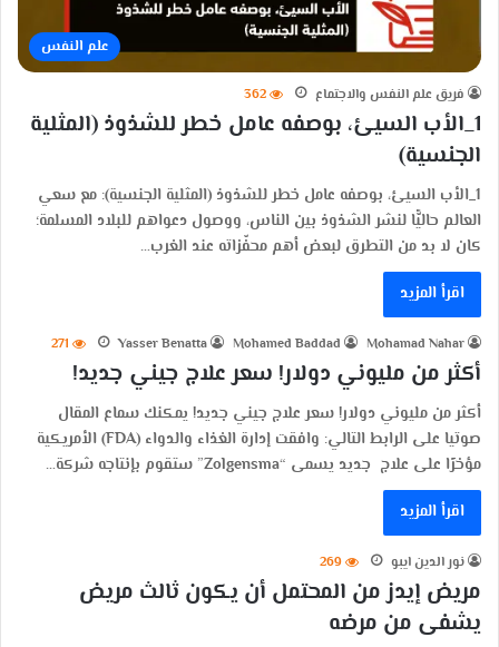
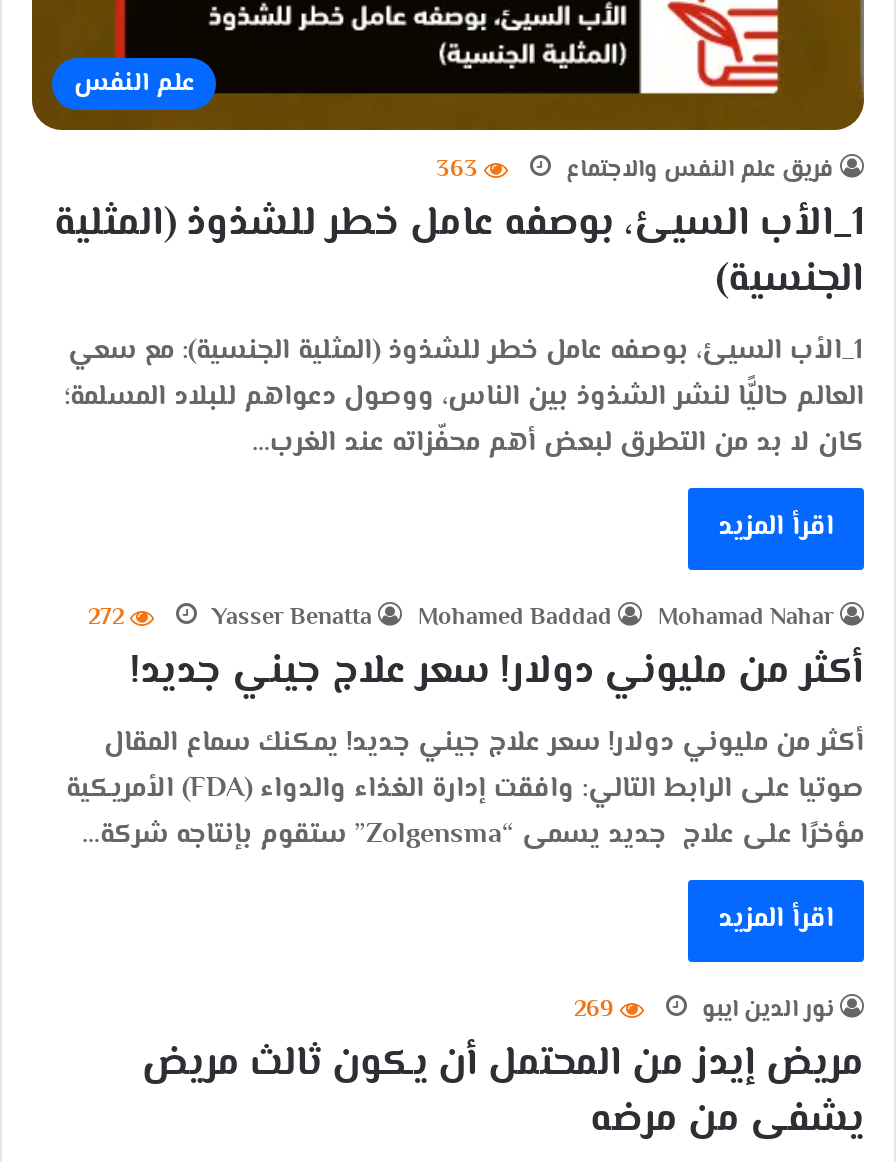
- 362
+ 363

- 271
+ 272
